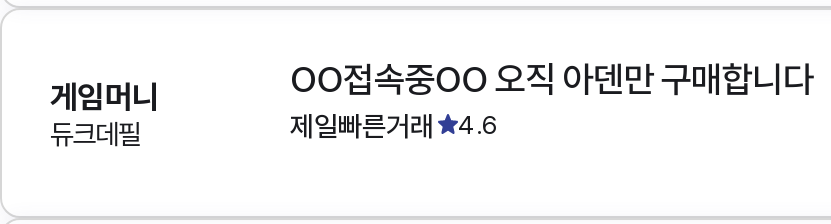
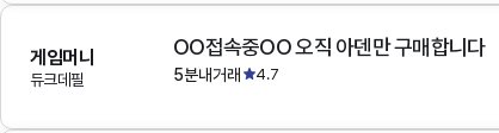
- 제일빠른거래
- 4.6
+ 5분내거래
+ 4.7
